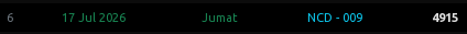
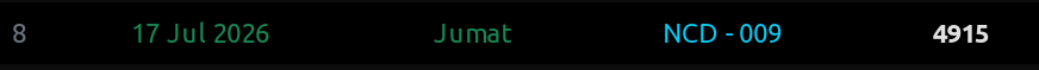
- 6
+ 8
